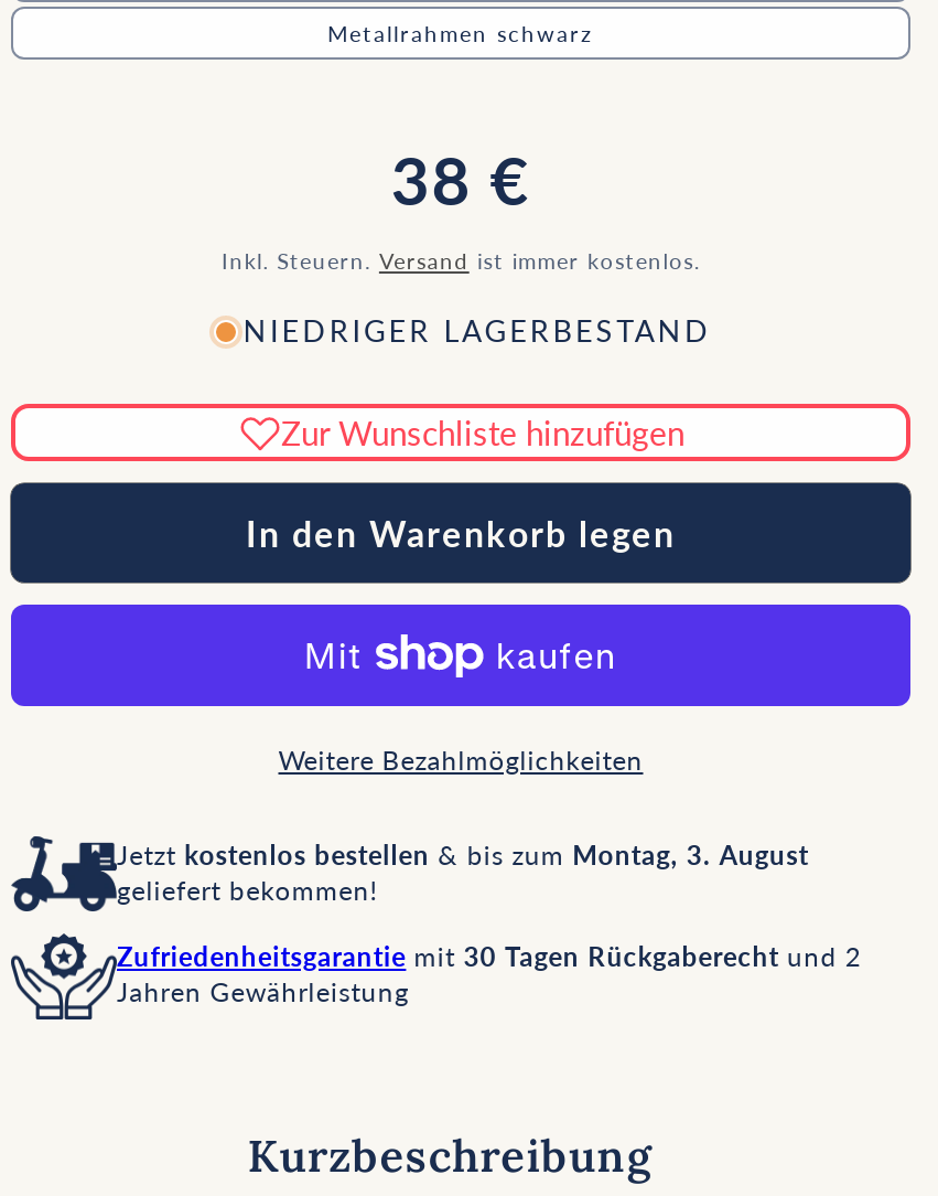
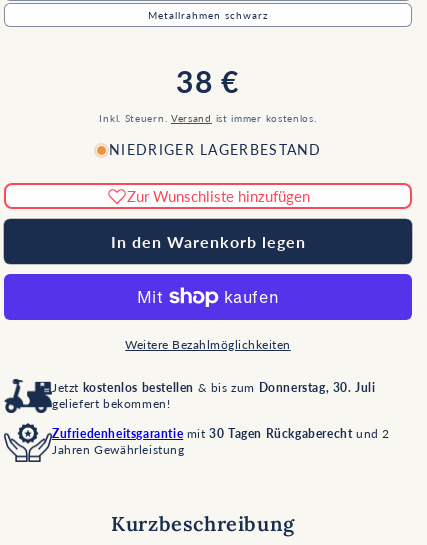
- Jetzt kostenlos bestellen & bis zum Montag, 3. August
+ Jetzt kostenlos bestellen & bis zum Donnerstag, 30. Juli
